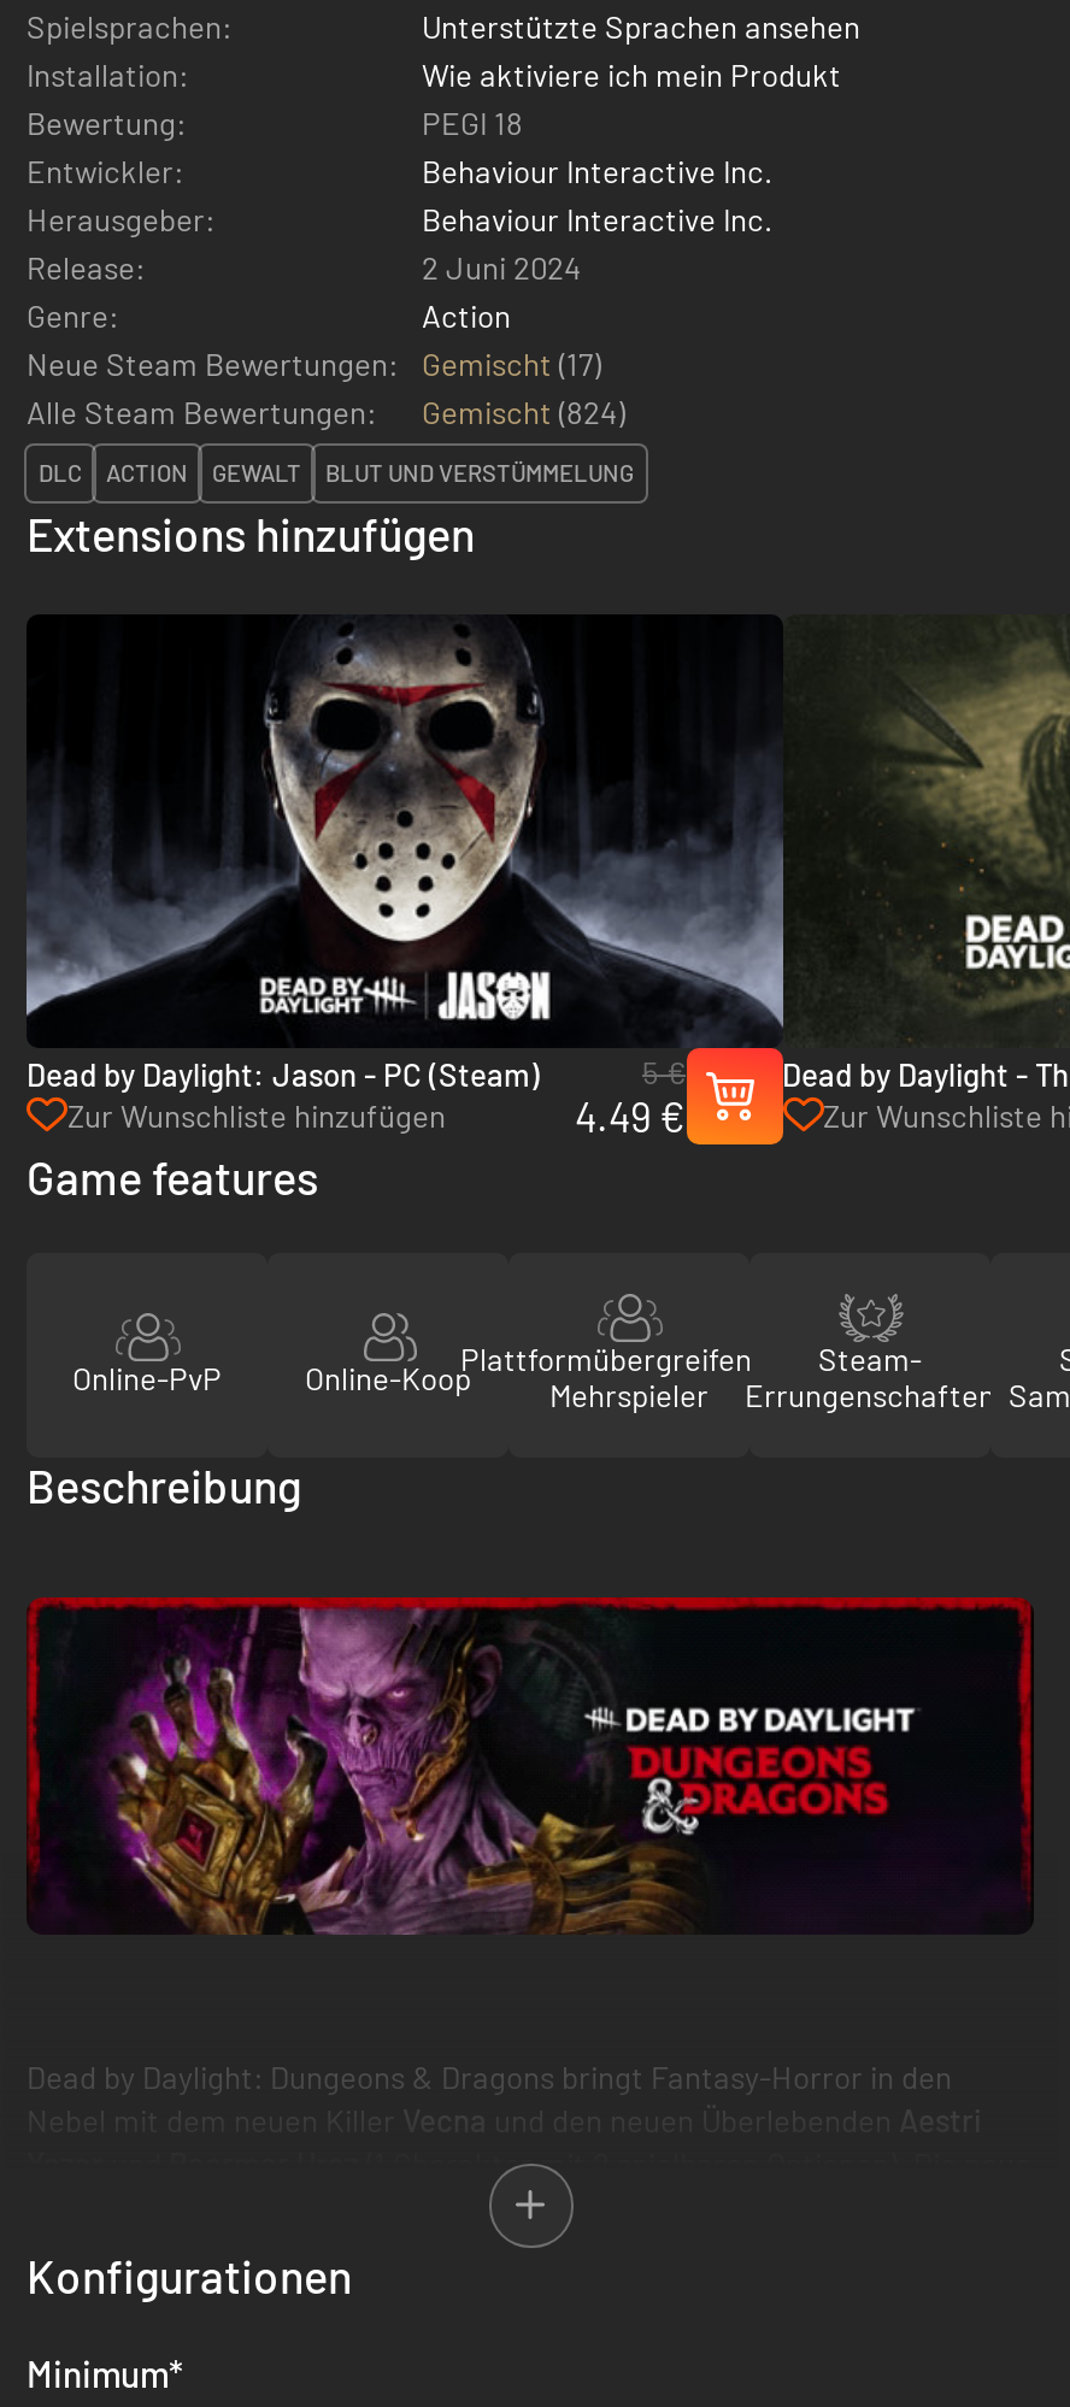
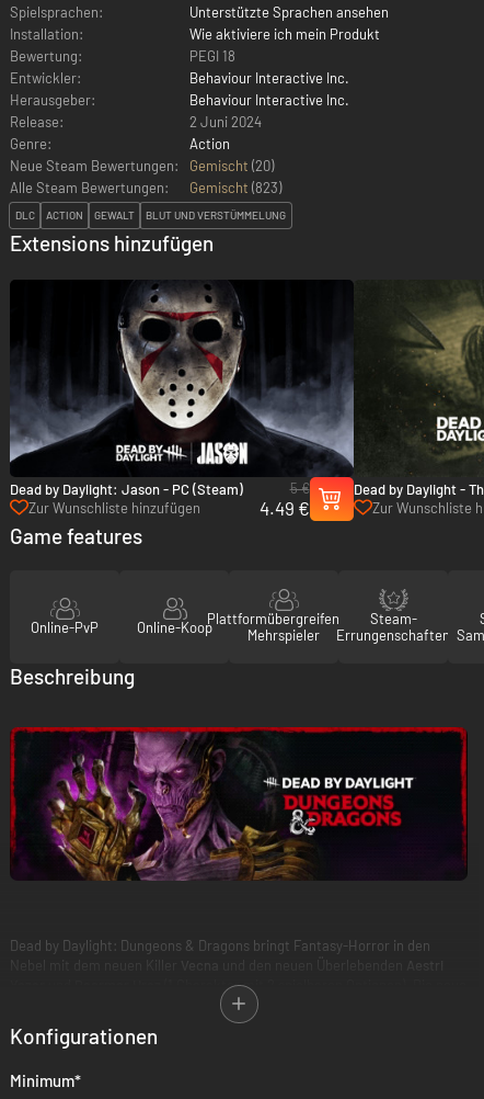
- Neue Steam Bewertungen: Gemischt (17)
+ Neue Steam Bewertungen: Gemischt (20)

- Alle Steam Bewertungen: Gemischt (824)
+ Alle Steam Bewertungen: Gemischt (823)
